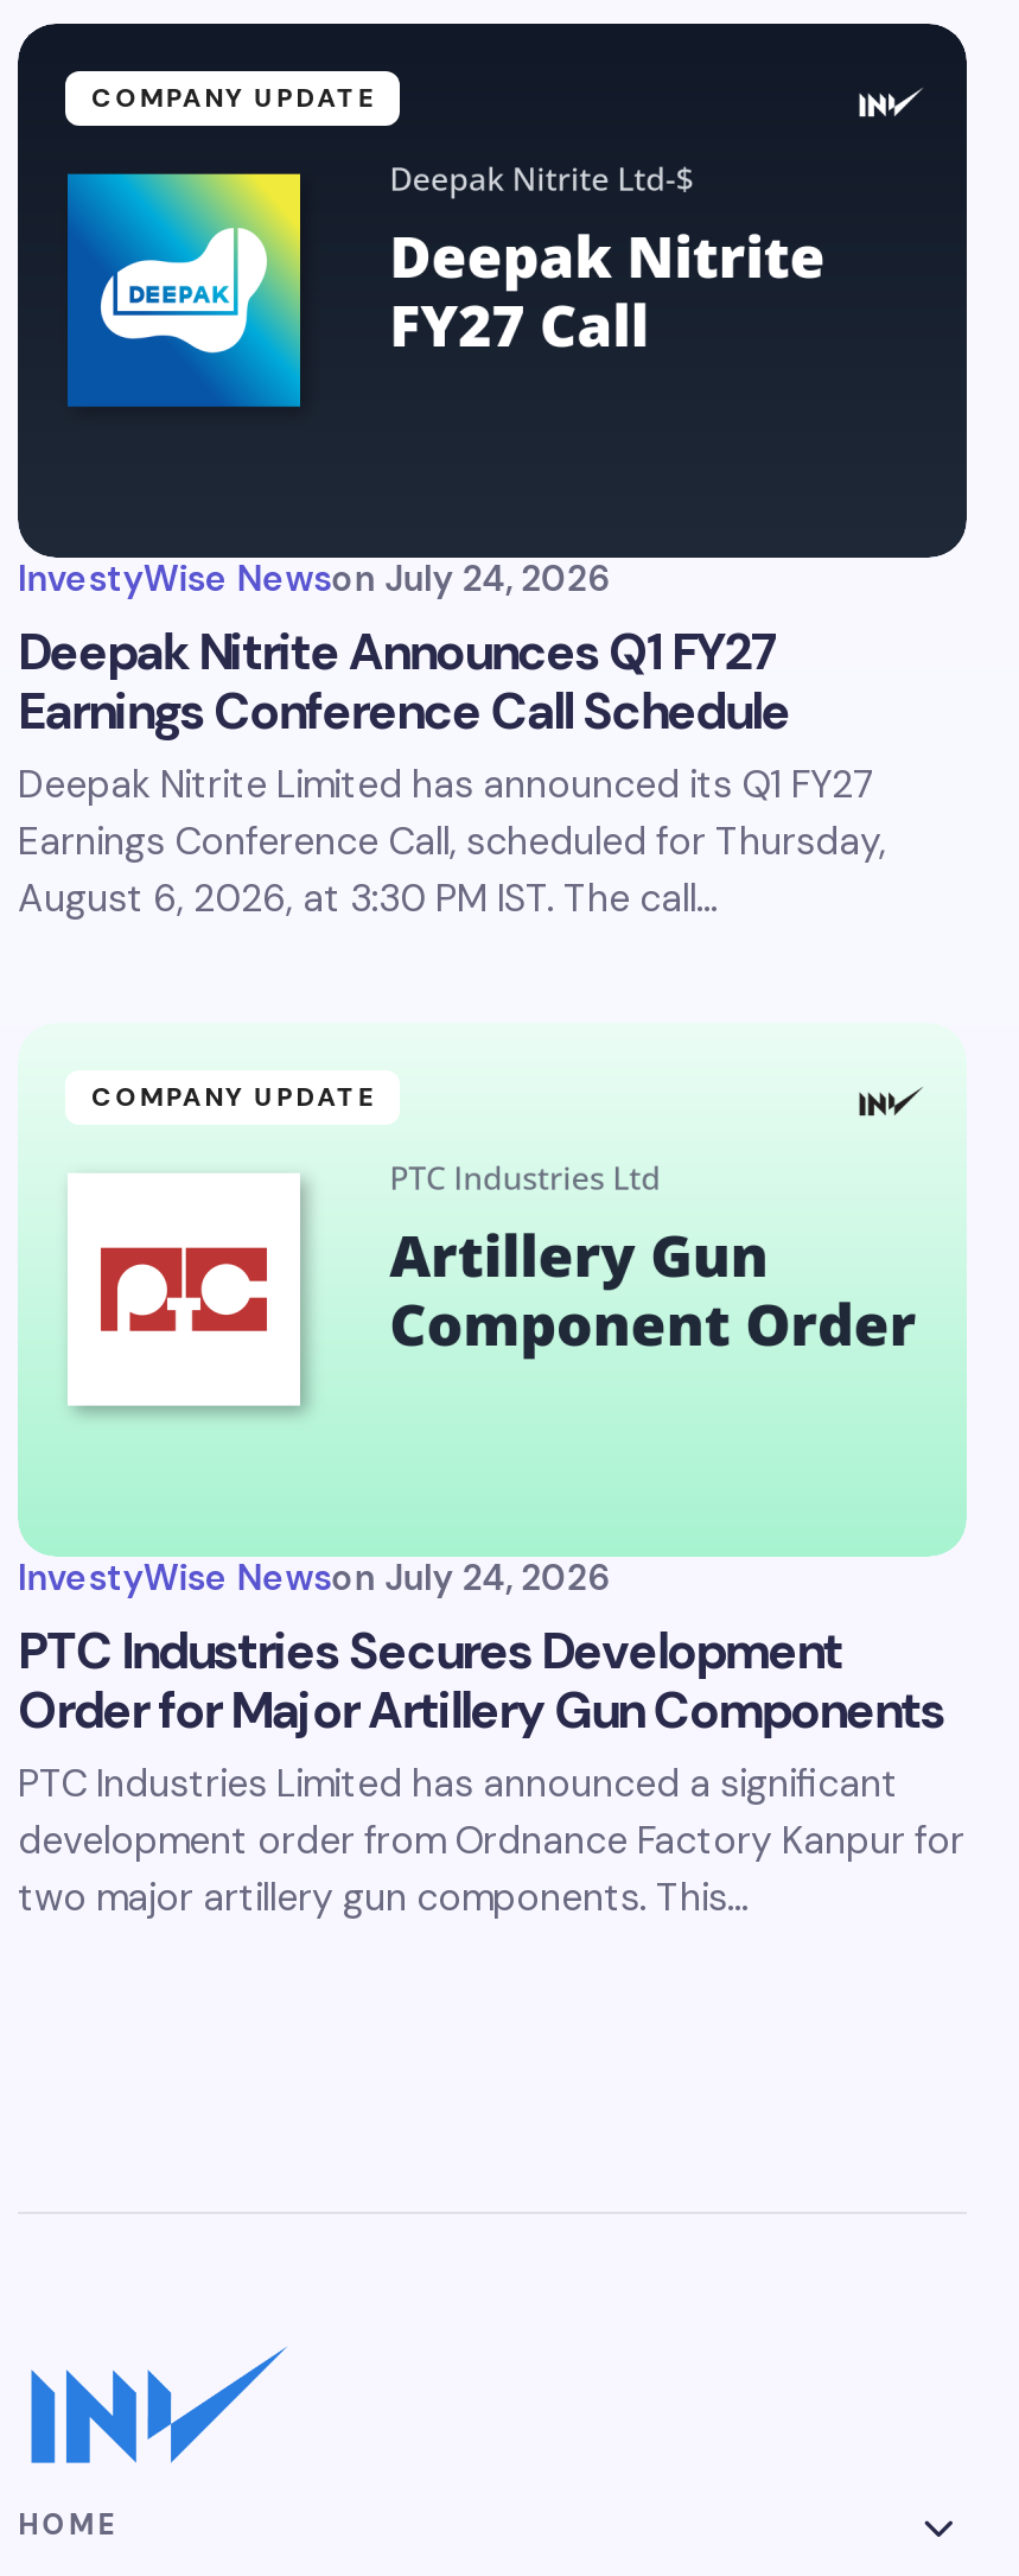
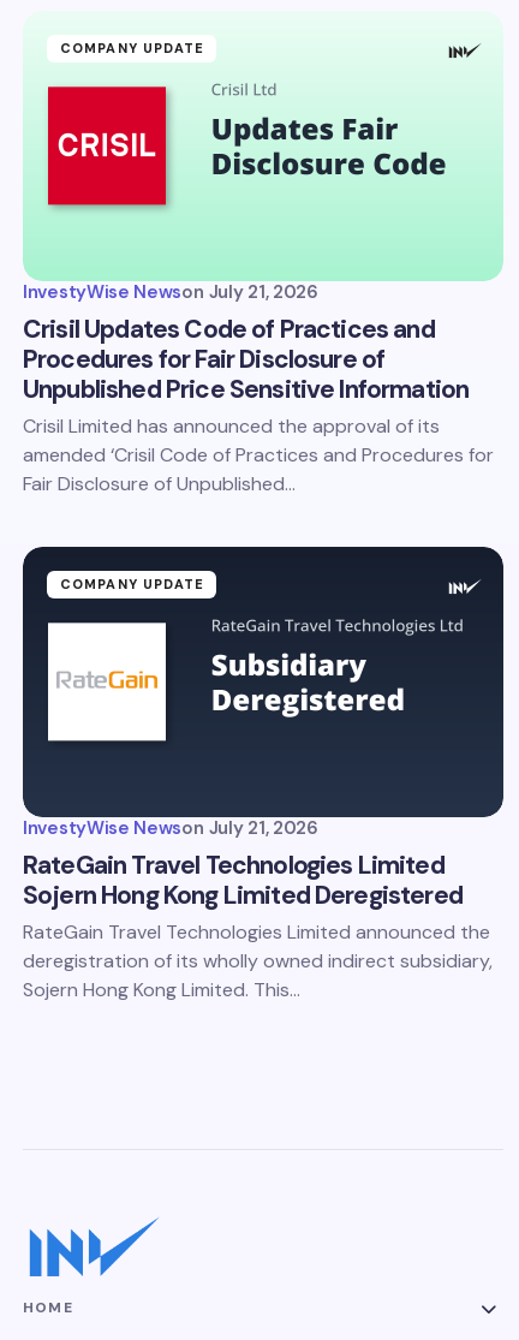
- [image]
- InvestyWise Newson July 24, 2026
- Deepak Nitrite Announces Q1 FY27
- Earnings Conference Call Schedule
- Deepak Nitrite Limited has announced its Q1 FY27
- Earnings Conference Call, scheduled for Thursday,
- August 6, 2026, at 3:30 PM IST. The call…
+ [image]
+ InvestyWise Newson July 21, 2026
+ Crisil Updates Code of Practices and
+ Procedures for Fair Disclosure of
+ Unpublished Price Sensitive Information
+ Crisil Limited has announced the approval of its
+ amended ‘Crisil Code of Practices and Procedures for
+ Fair Disclosure of Unpublished…

- [image]
- InvestyWise Newson July 24, 2026
- PTC Industries Secures Development
- Order for Major Artillery Gun Components
- PTC Industries Limited has announced a significant
- development order from Ordnance Factory Kanpur for
- two major artillery gun components. This…
+ [image]
+ InvestyWise Newson July 21, 2026
+ RateGain Travel Technologies Limited
+ Sojern Hong Kong Limited Deregistered
+ RateGain Travel Technologies Limited announced the
+ deregistration of its wholly owned indirect subsidiary,
+ Sojern Hong Kong Limited. This…
